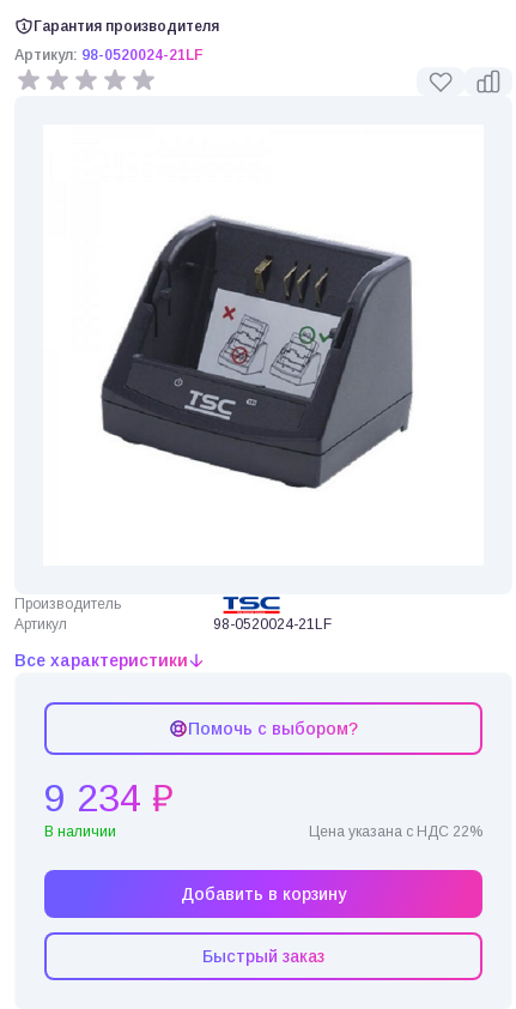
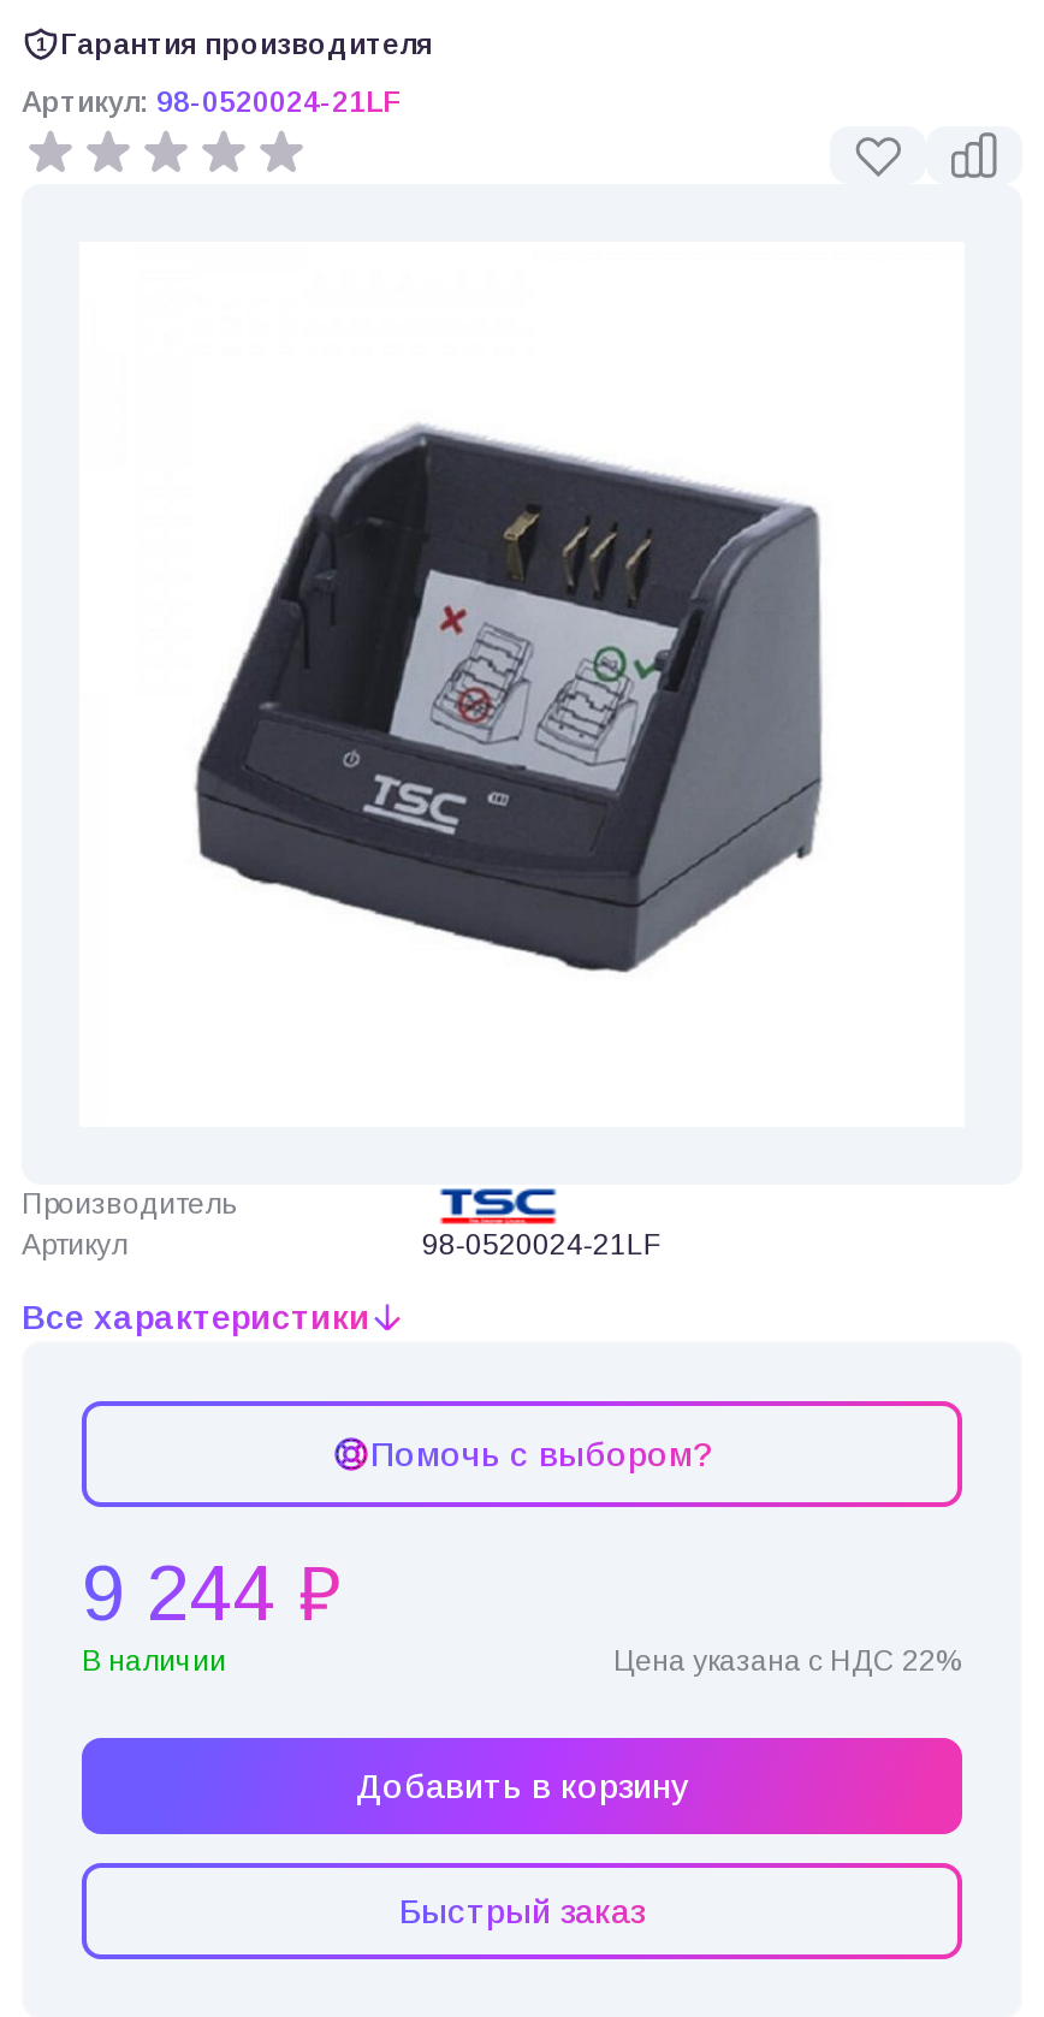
- 9 234 ₽
+ 9 244 ₽
